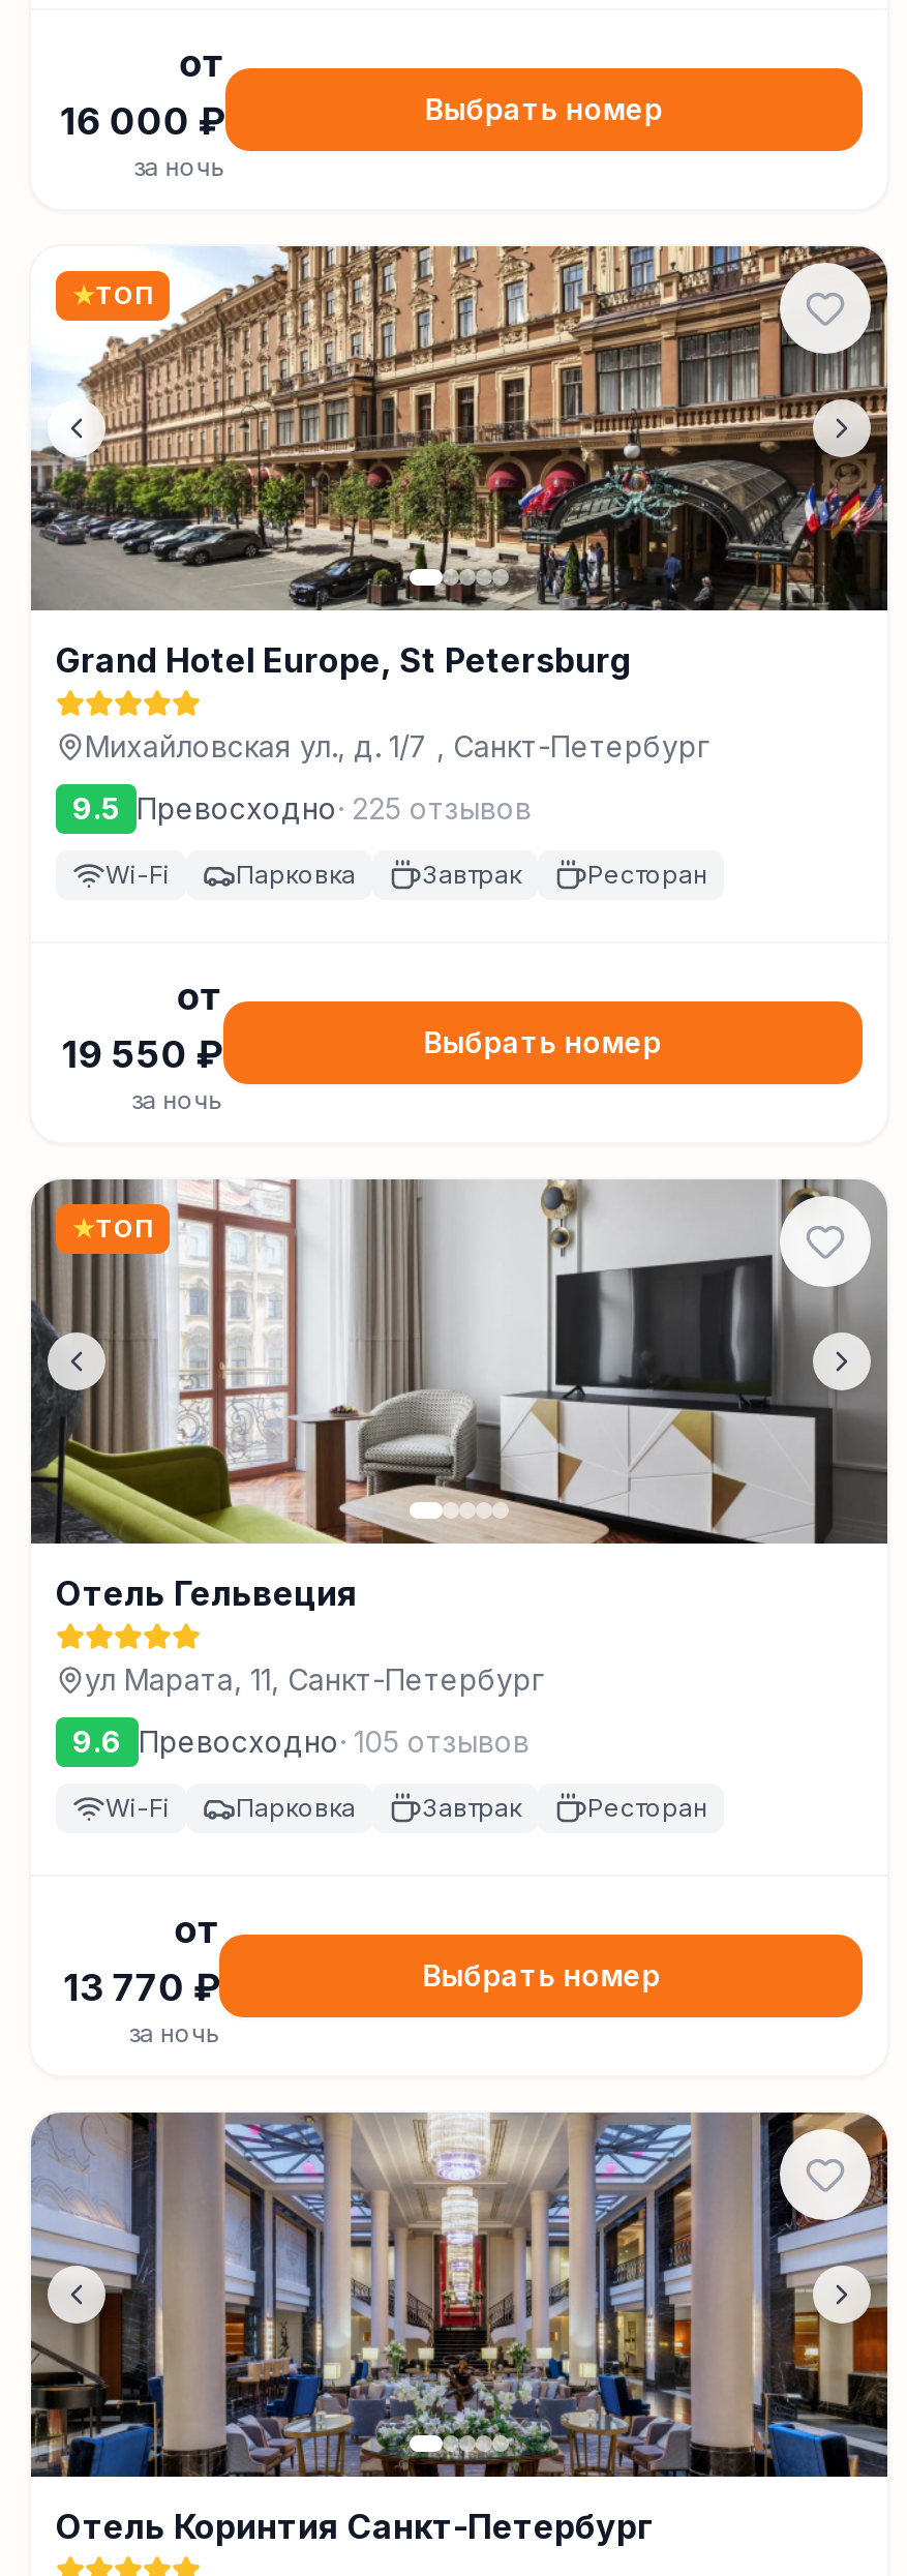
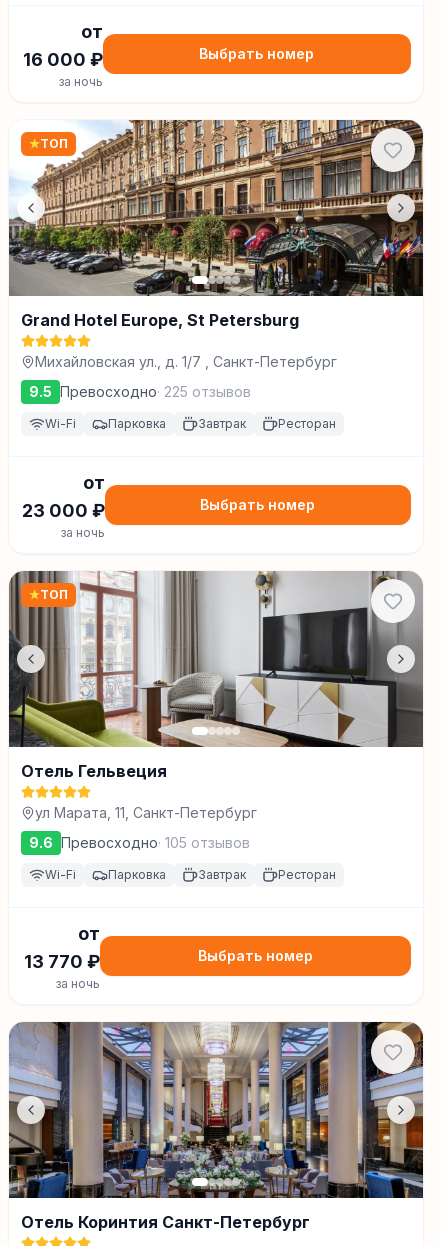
- 19 550 ₽
+ 23 000 ₽
